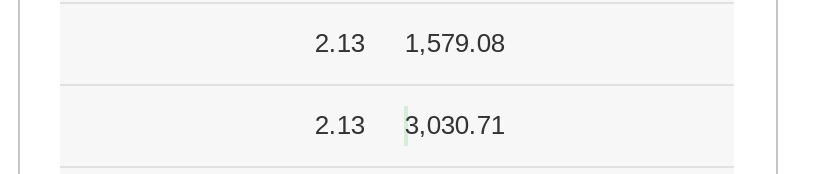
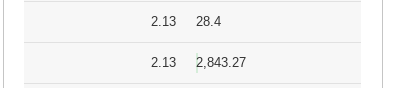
- 2.13 1,579.08
+ 2.13 28.4

- 2.13 3,030.71
+ 2.13 2,843.27
